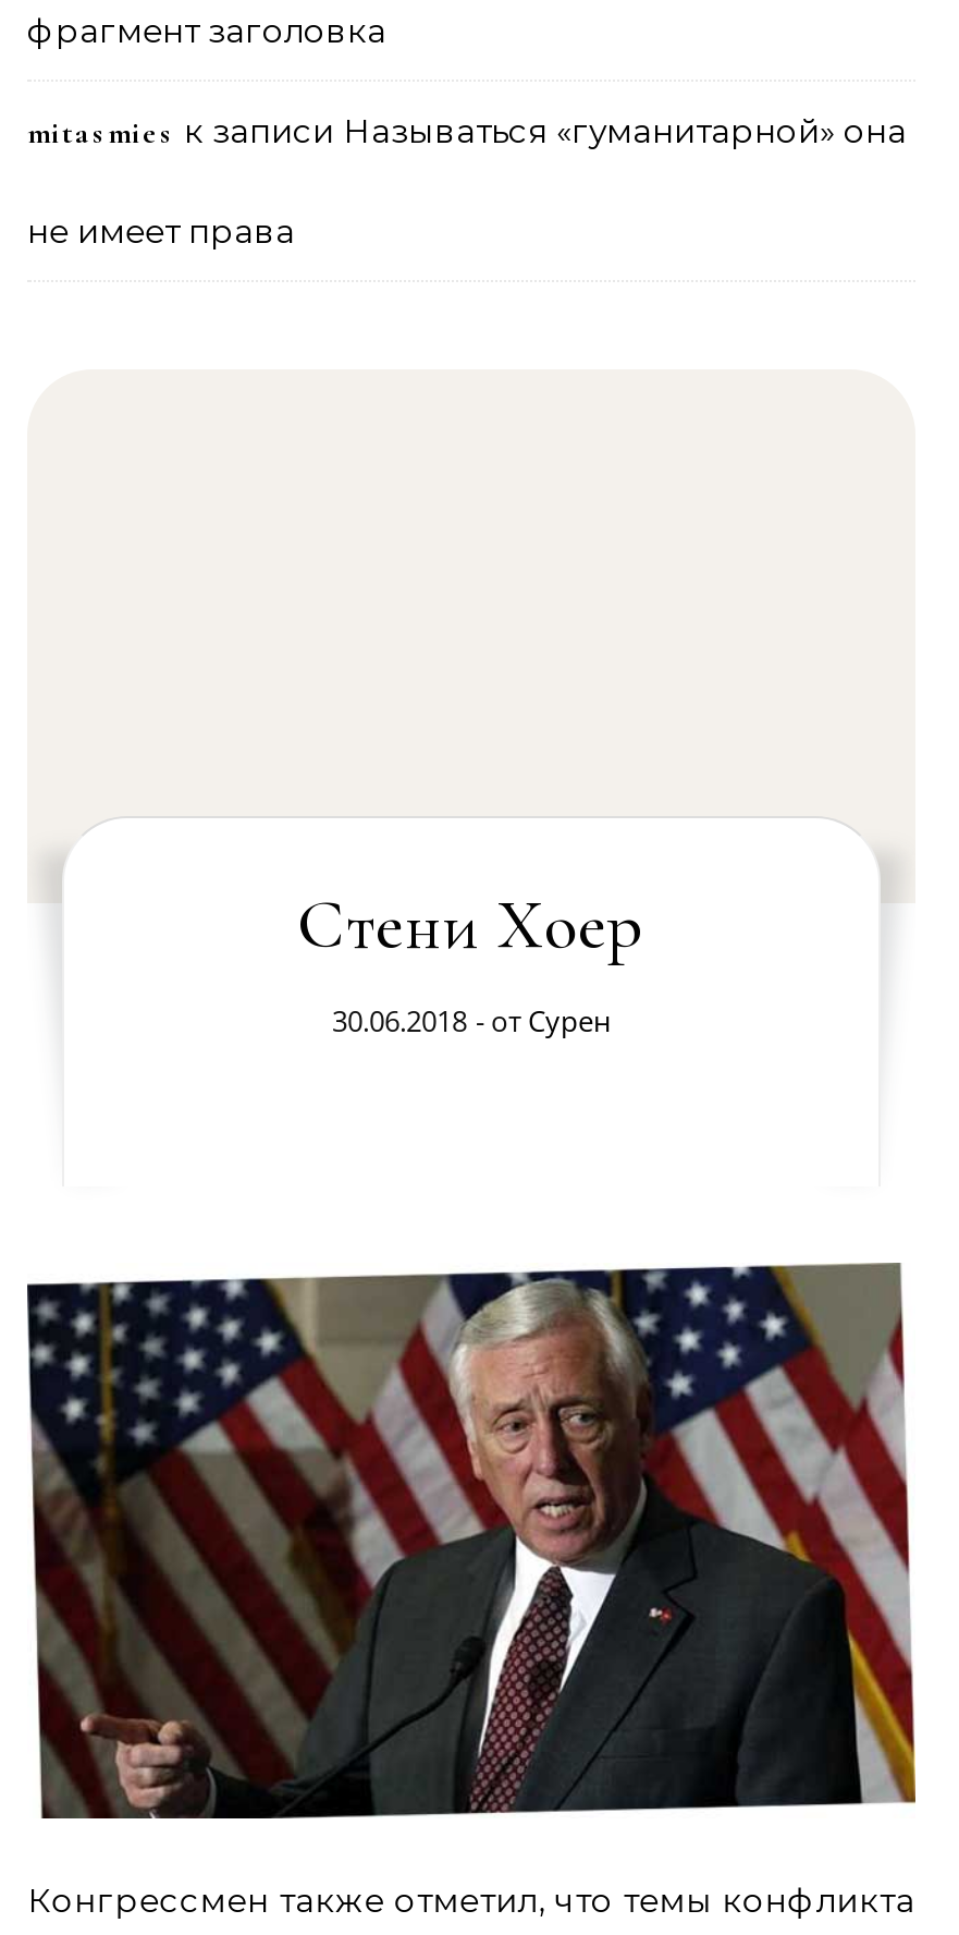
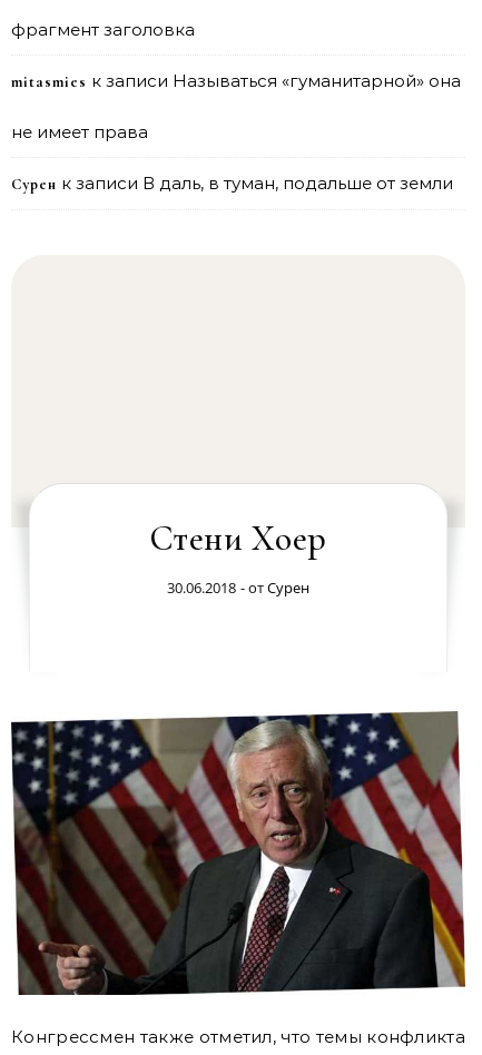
+ Сурен к записи В даль, в туман, подальше от земли
